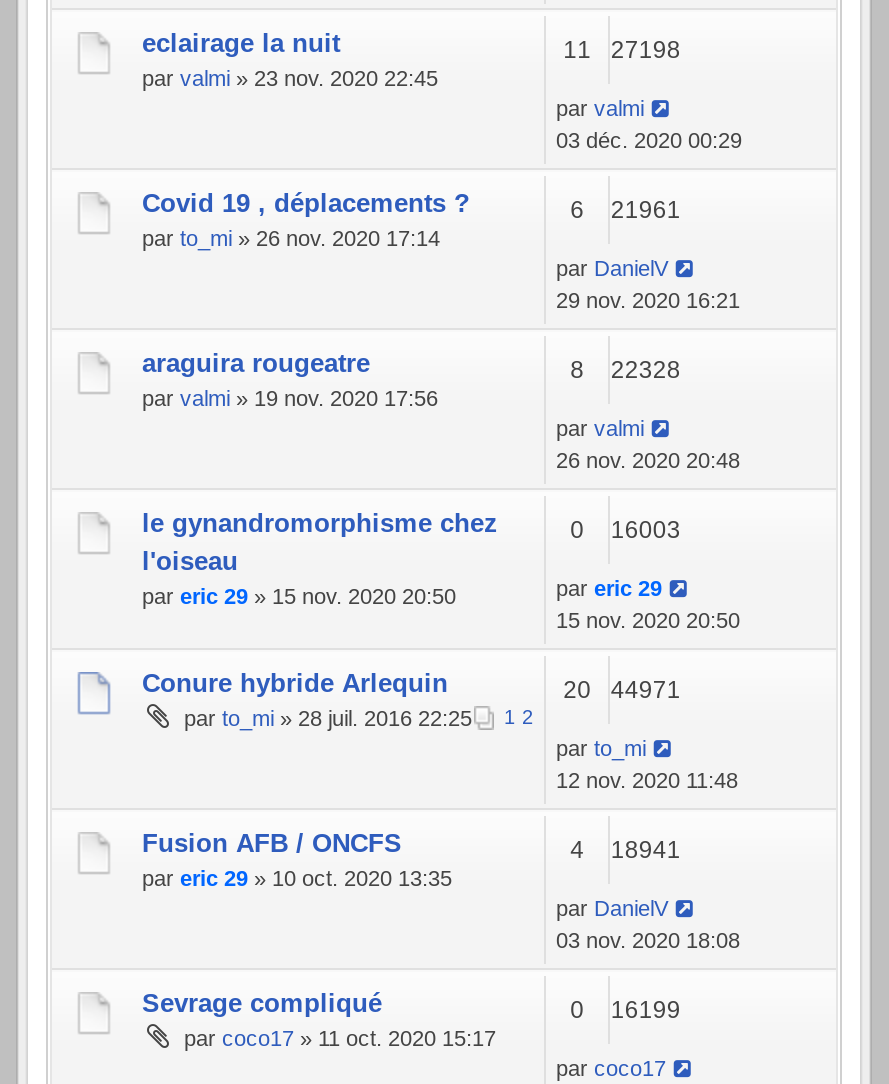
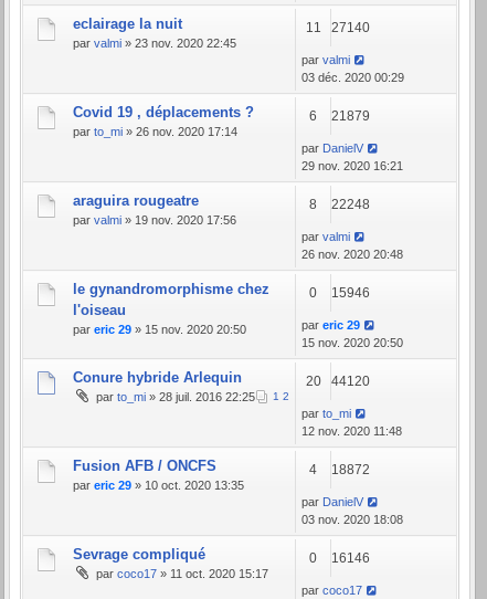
- 11 27198
+ 11 27140

- 6 21961
+ 6 21879

- 8 22328
+ 8 22248

- 0 16003
+ 0 15946

- 20 44971
+ 20 44120

- 4 18941
+ 4 18872

- 0 16199
+ 0 16146
